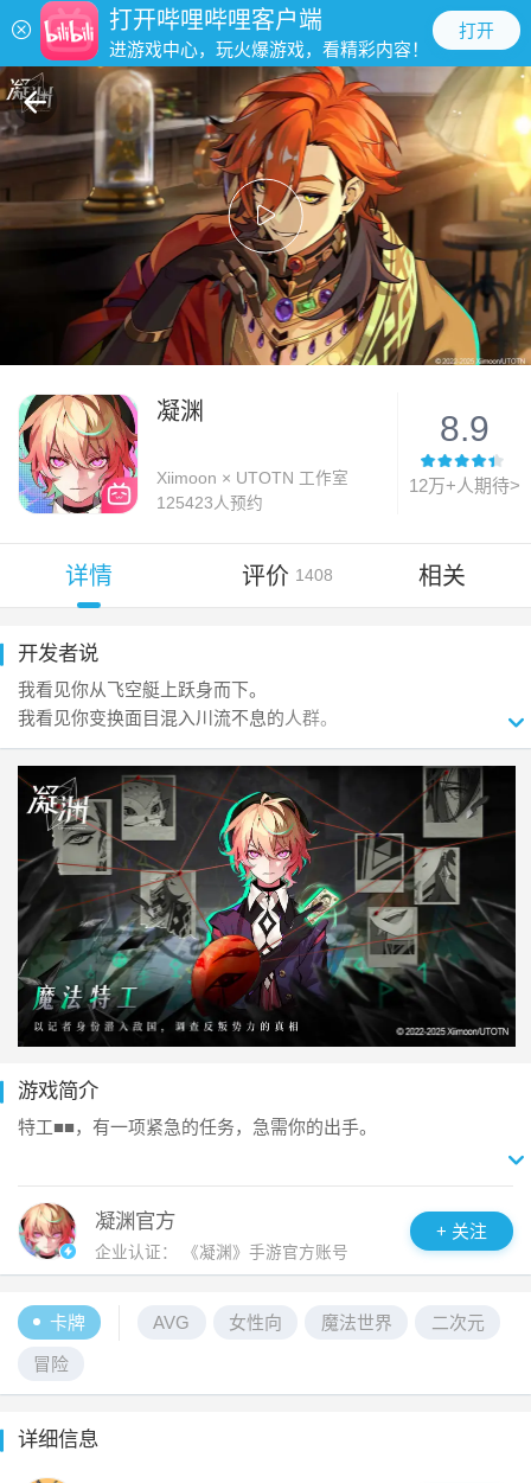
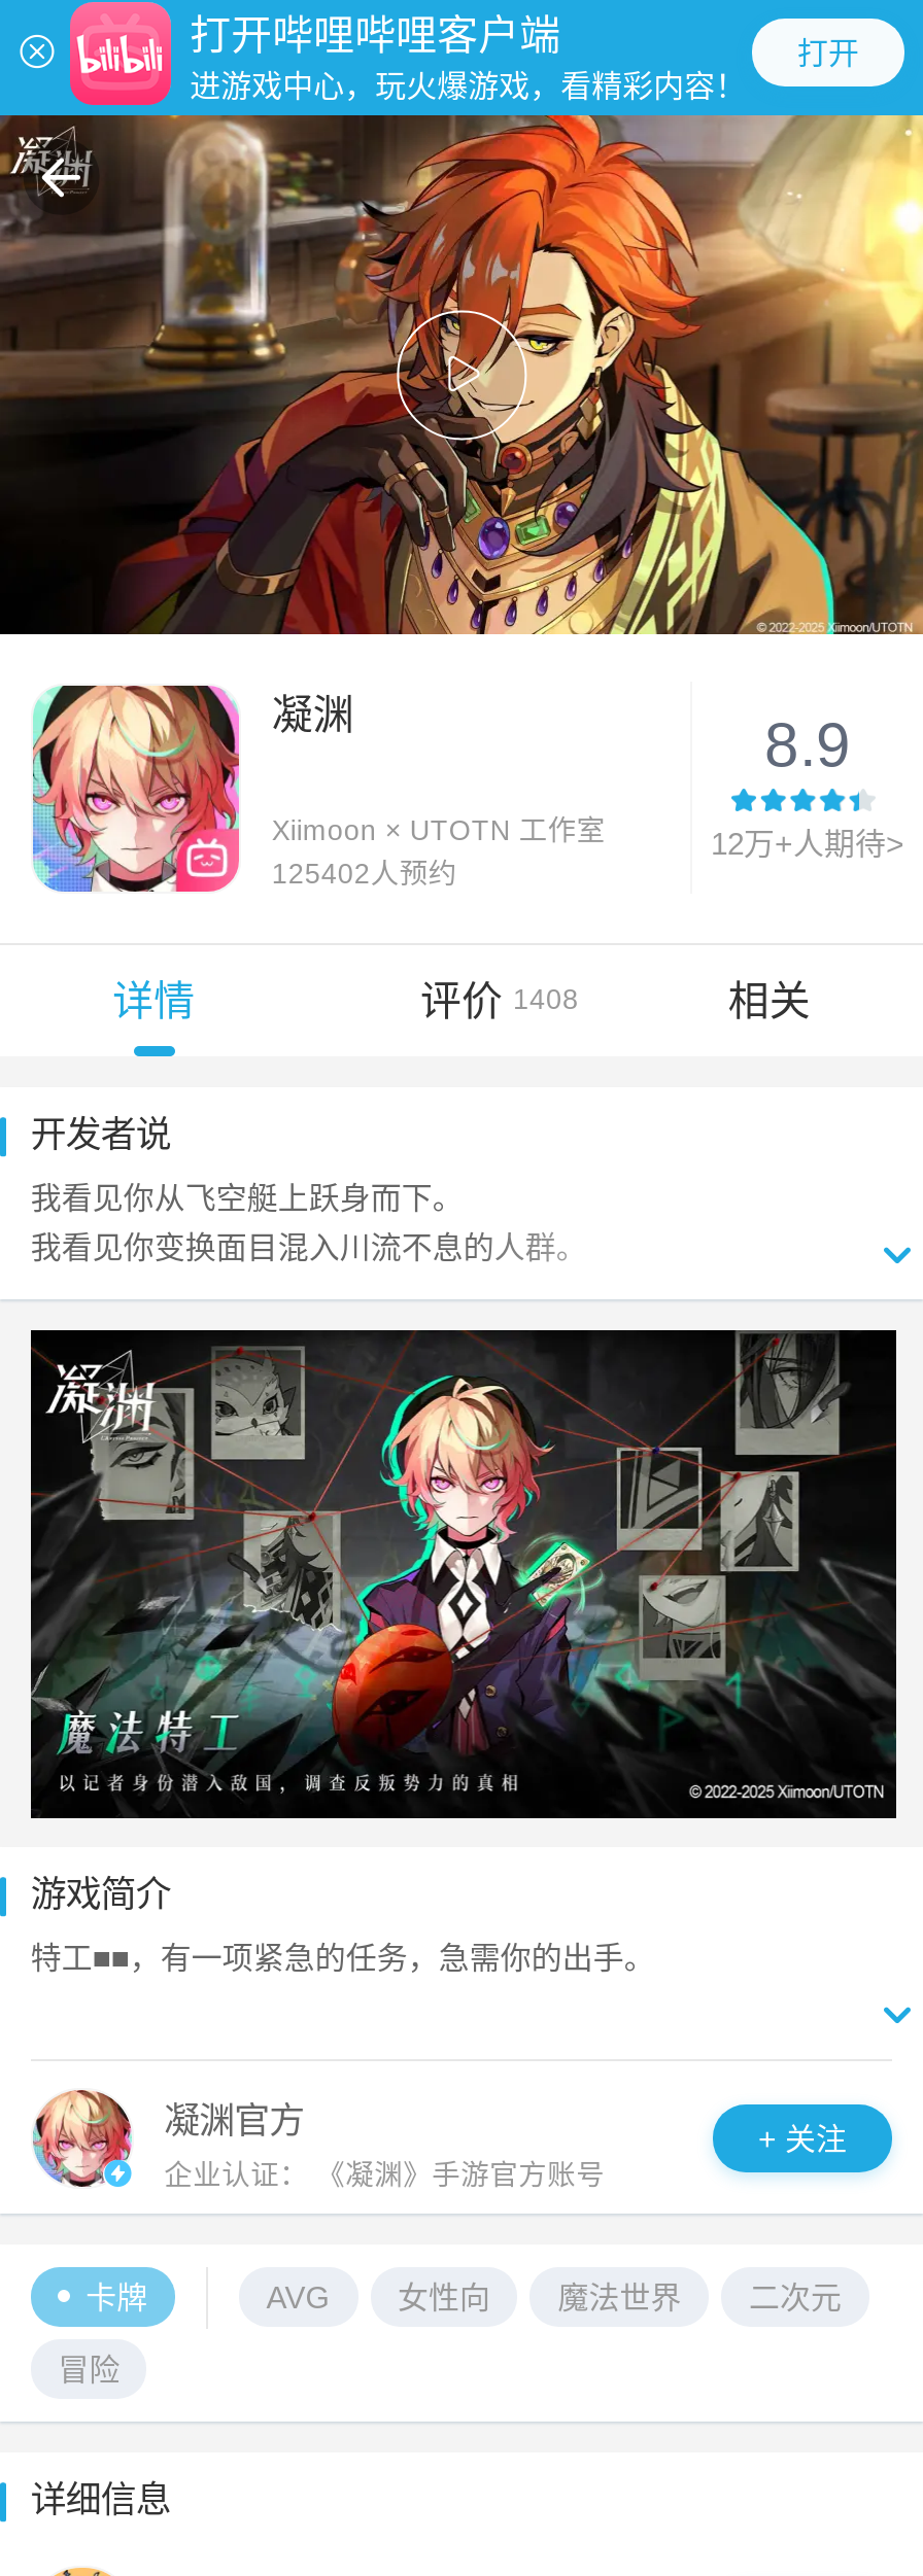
- 125423人预约
+ 125402人预约
